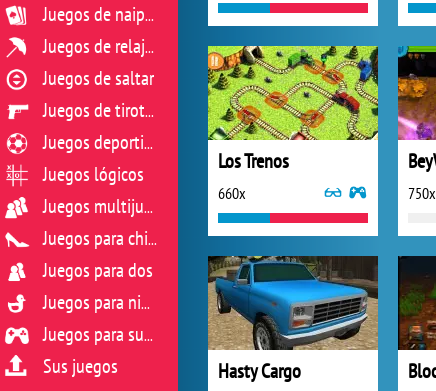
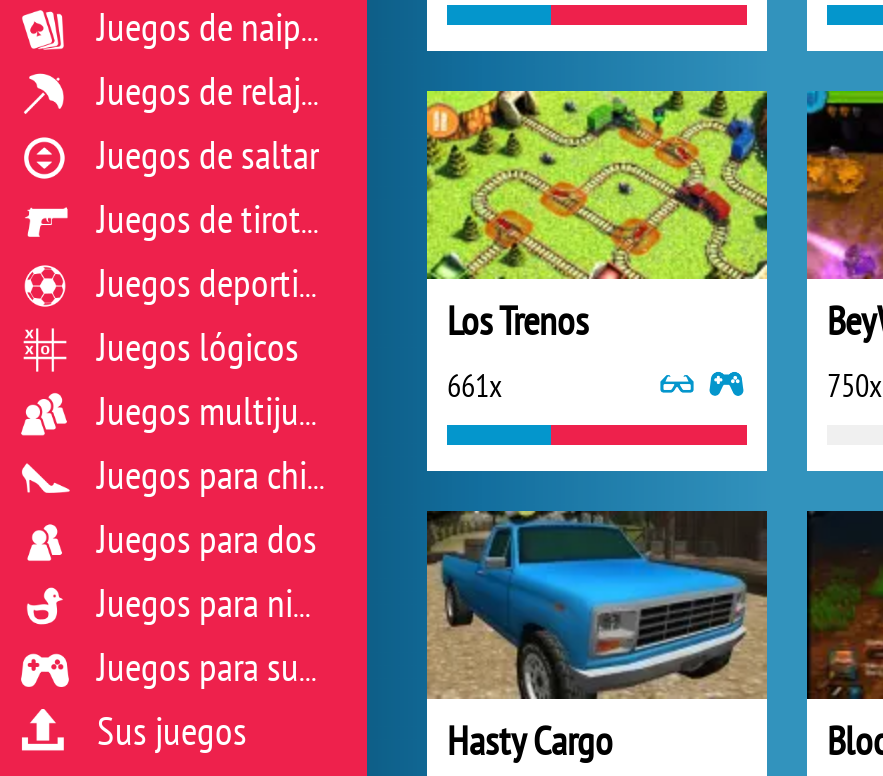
- 660x
+ 661x
